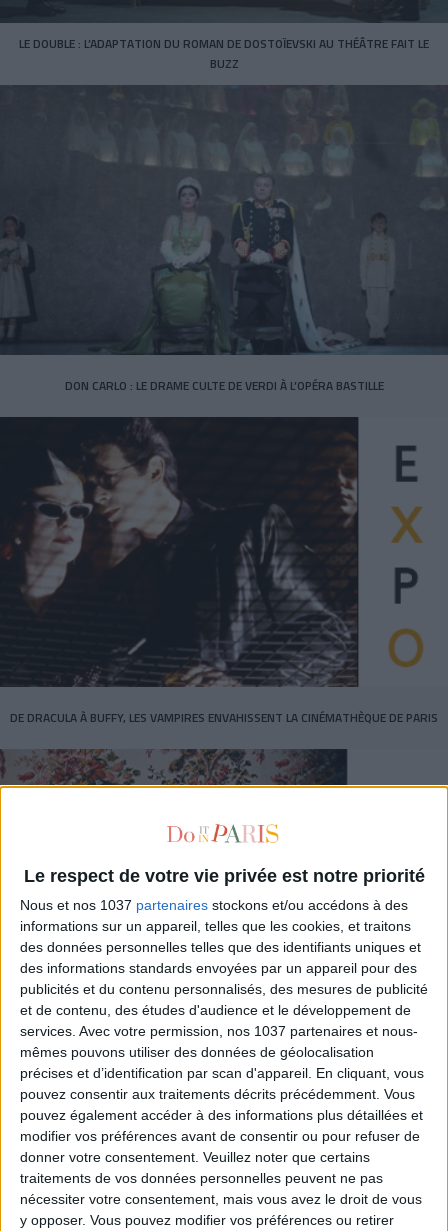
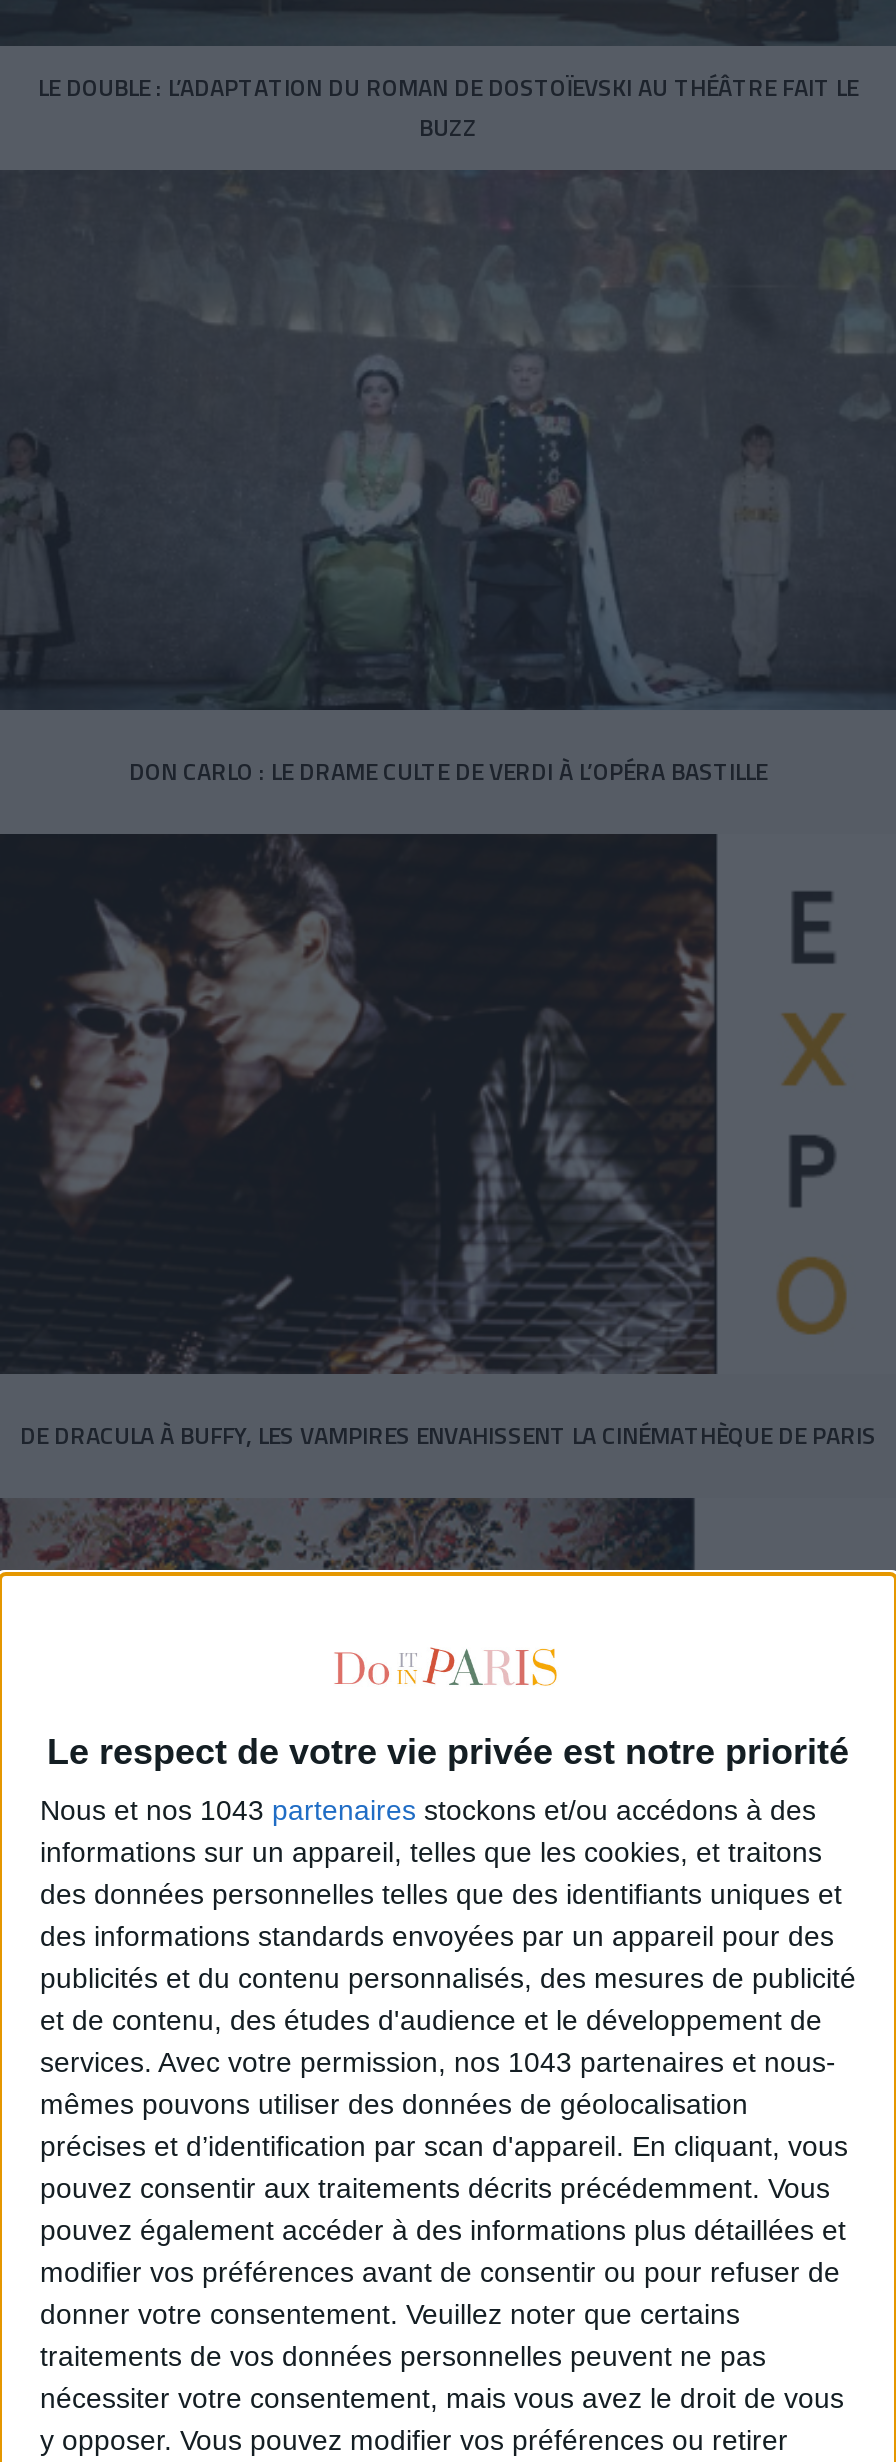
- Nous et nos 1037 partenaires stockons et/ou accédons à des
+ Nous et nos 1043 partenaires stockons et/ou accédons à des

- services. Avec votre permission, nos 1037 partenaires et nous-
+ services. Avec votre permission, nos 1043 partenaires et nous-
